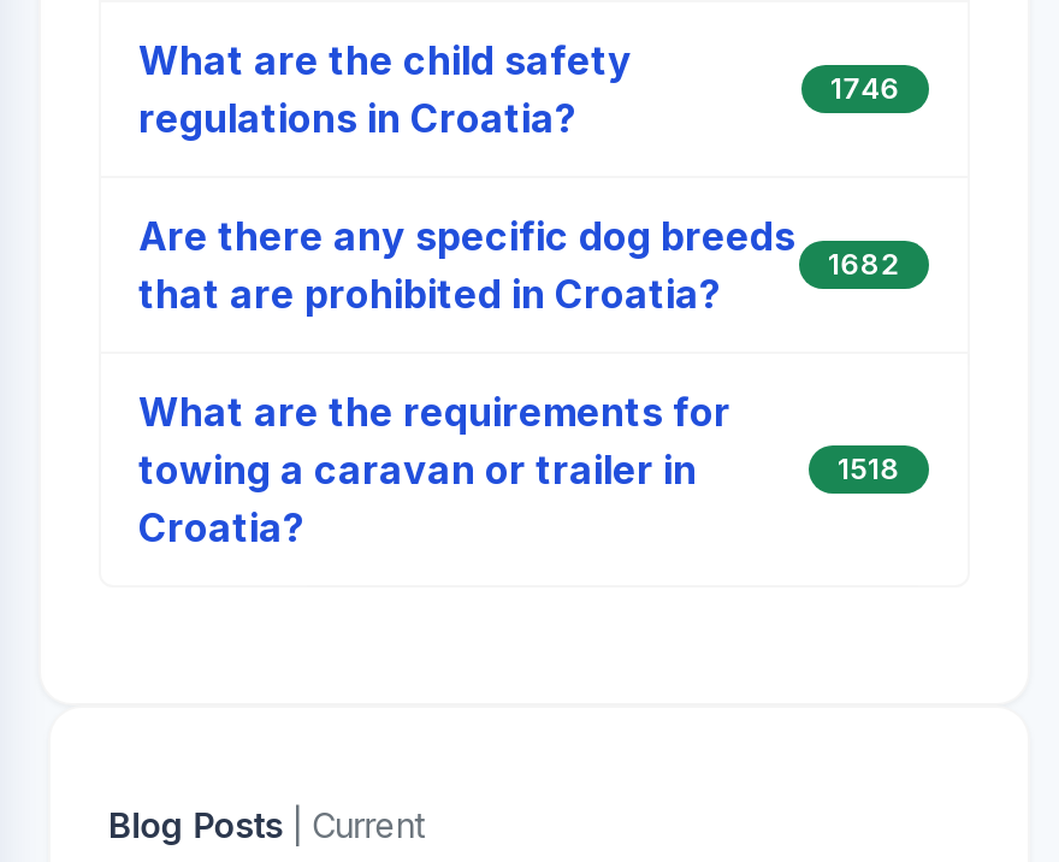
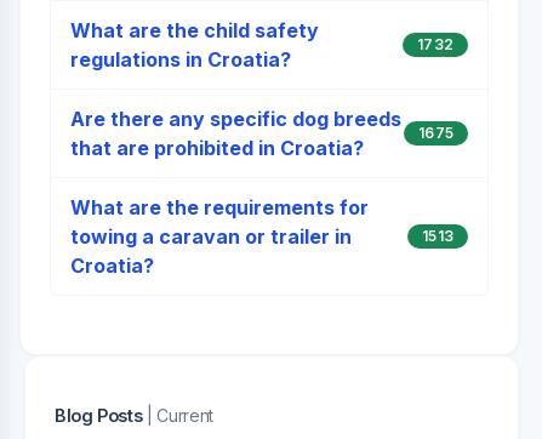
- 1746
+ 1732

- 1682
+ 1675

- 1518
+ 1513
